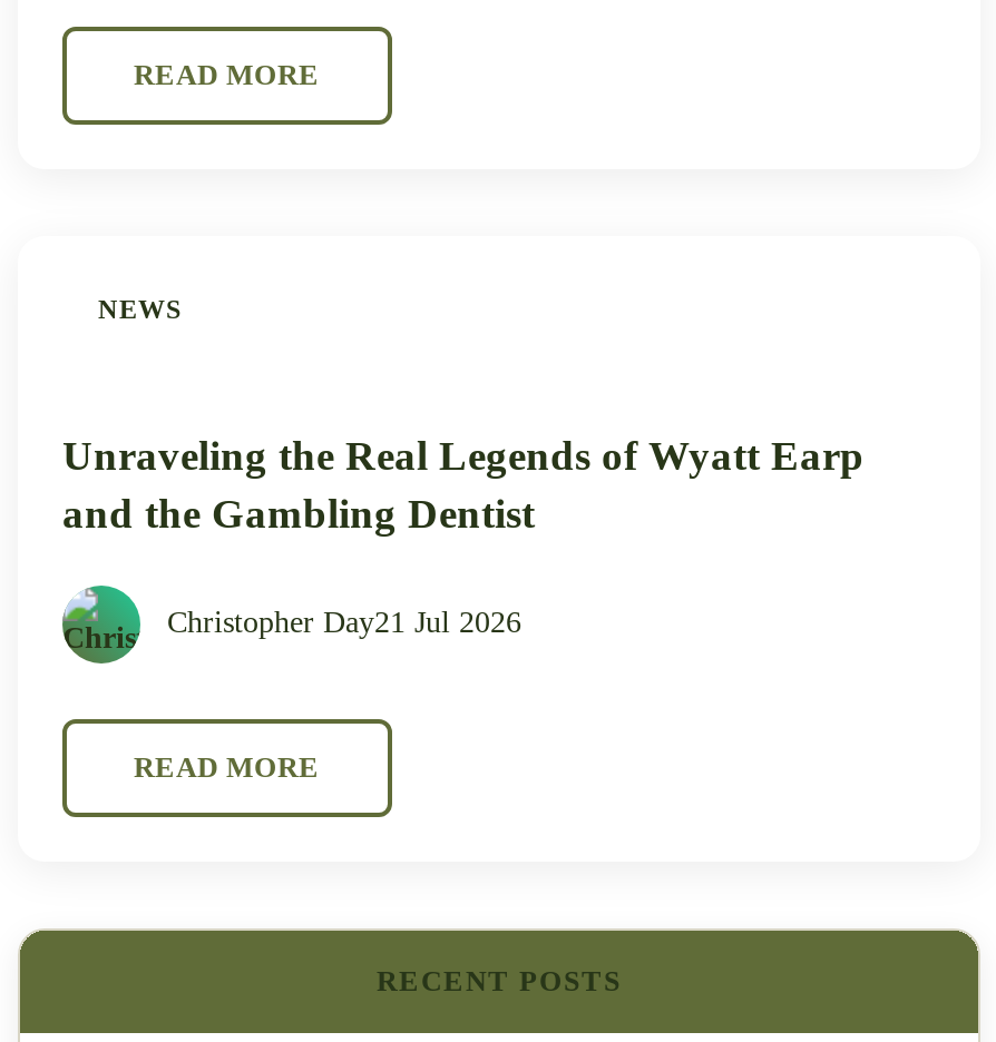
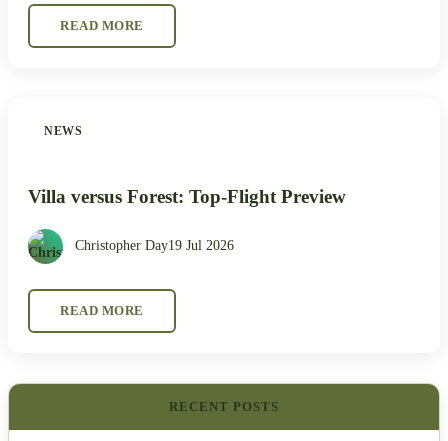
- Unraveling the Real Legends of Wyatt Earp
- and the Gambling Dentist
+ Villa versus Forest: Top-Flight Preview

- Christopher Day21 Jul 2026
+ Christopher Day19 Jul 2026
